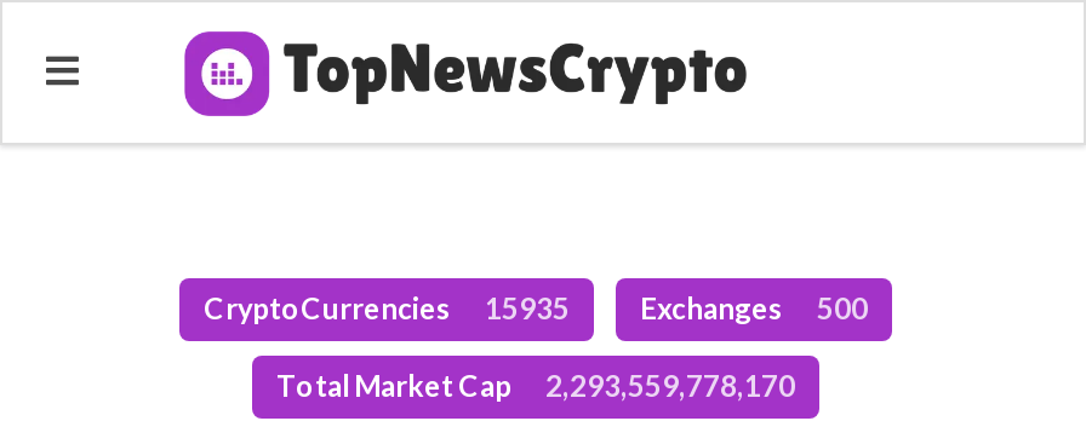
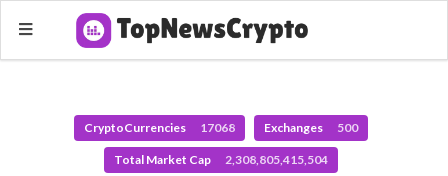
- CryptoCurrencies 15935 Exchanges 500
+ CryptoCurrencies 17068 Exchanges 500

- Total Market Cap 2,293,559,778,170
+ Total Market Cap 2,308,805,415,504
